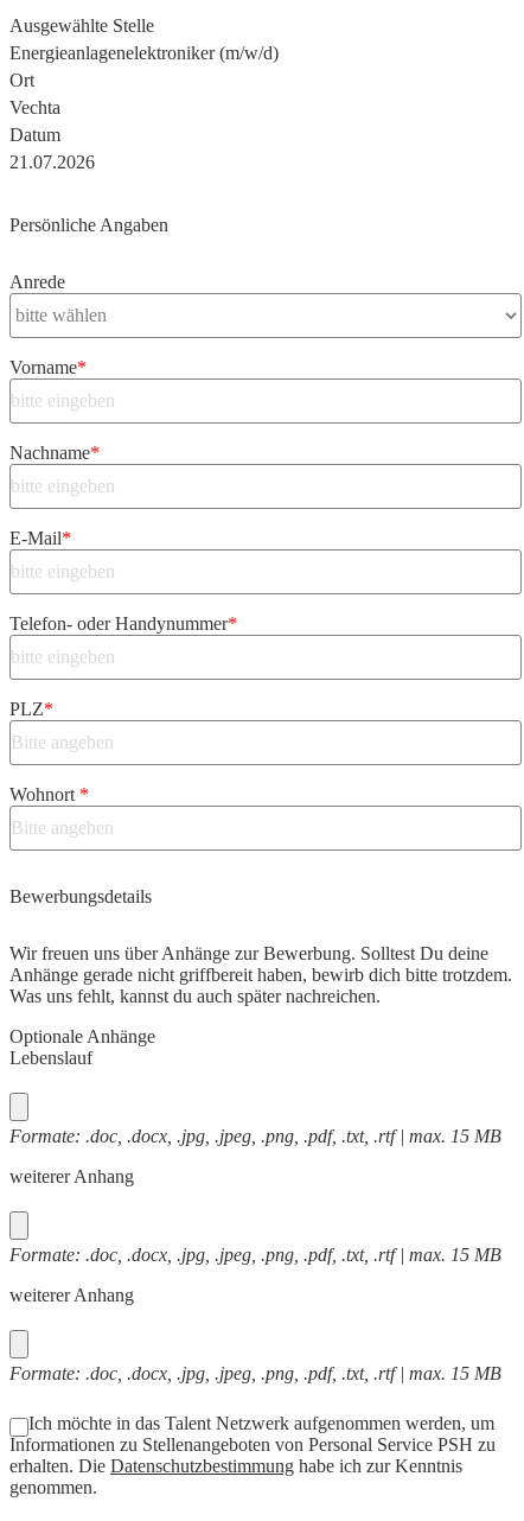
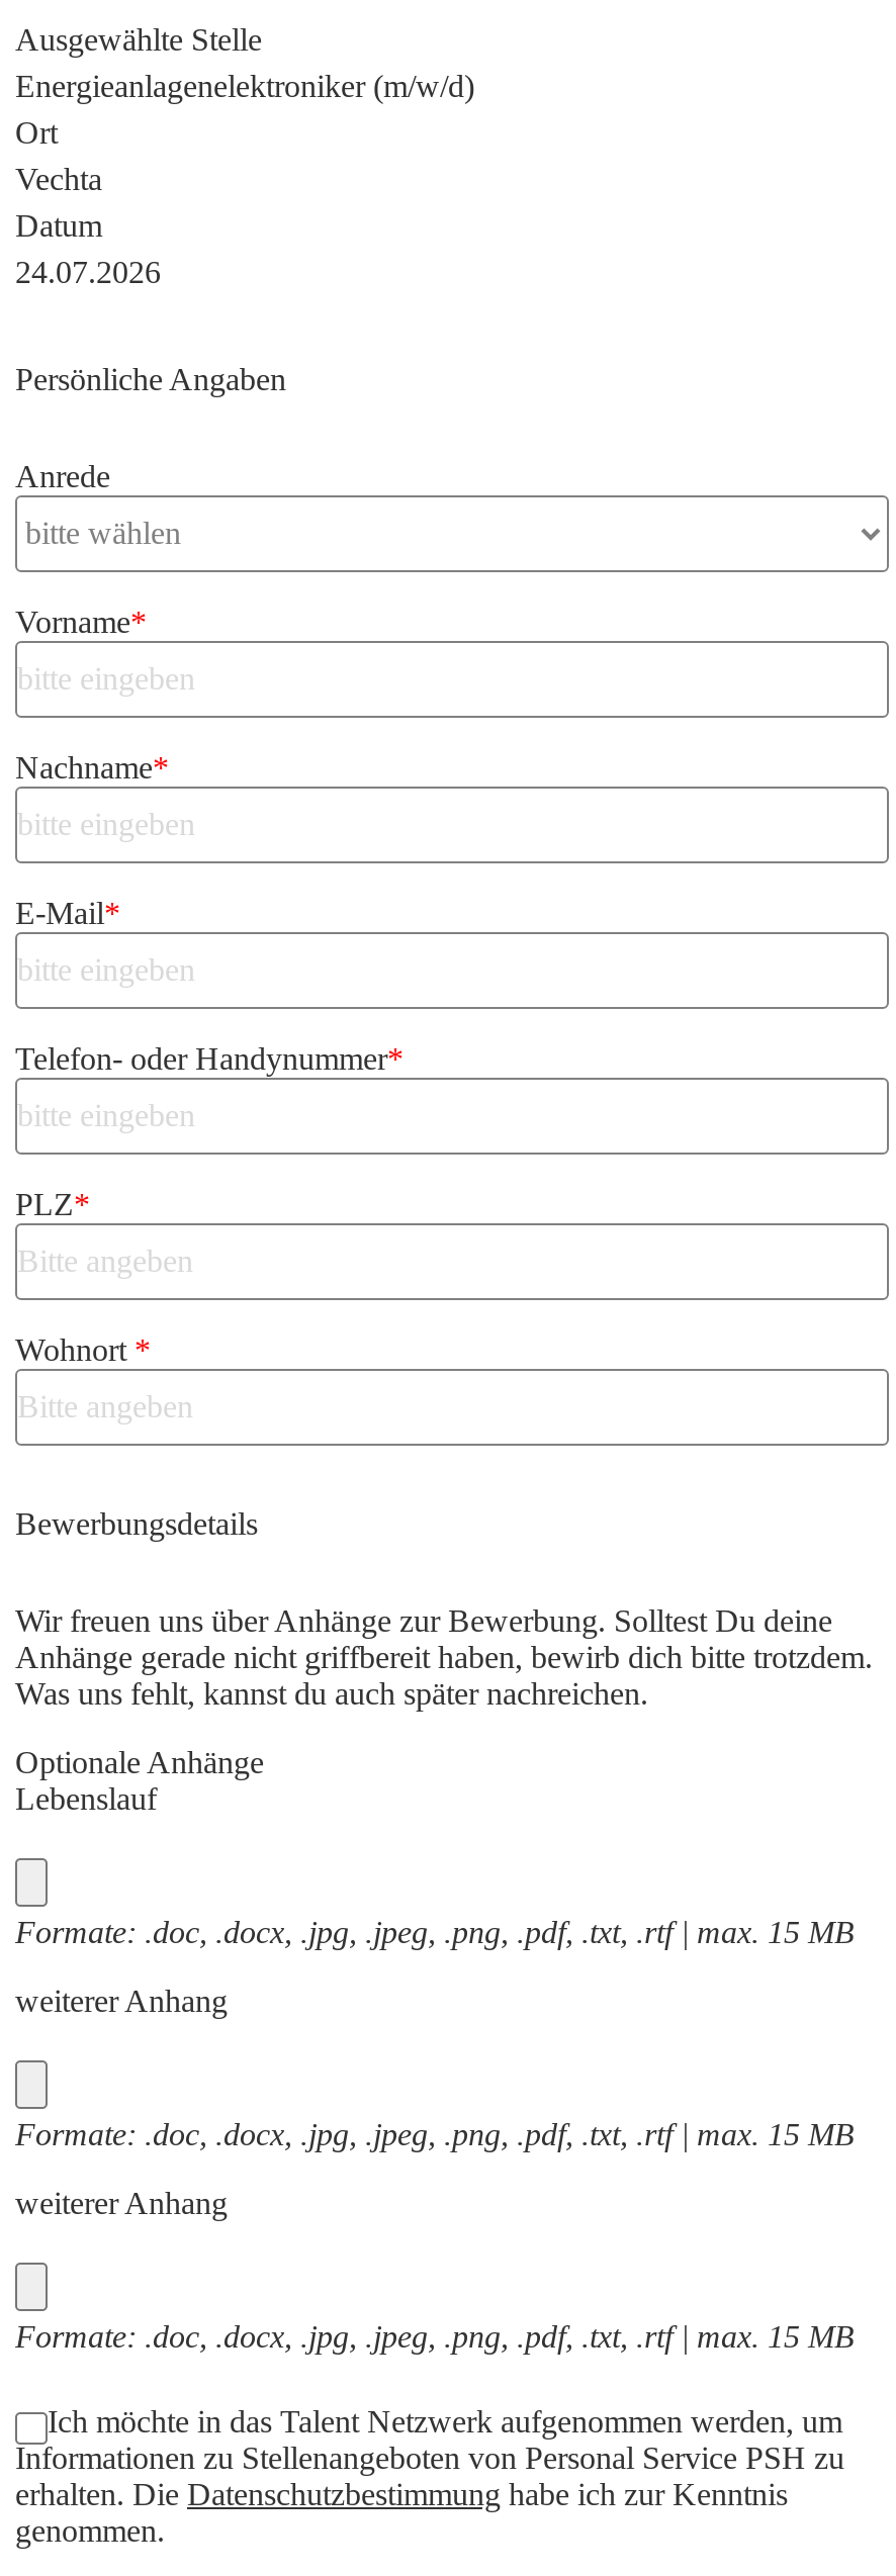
- 21.07.2026
+ 24.07.2026
